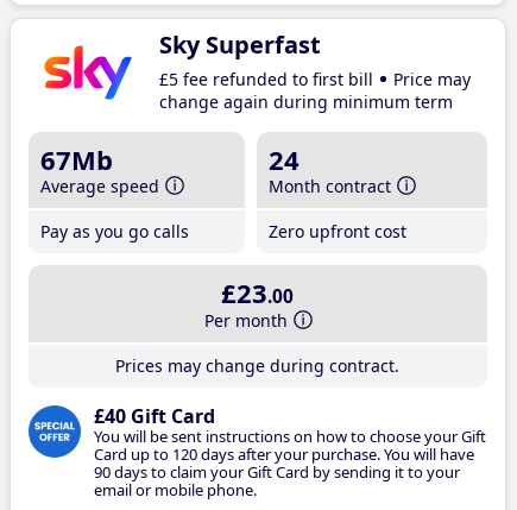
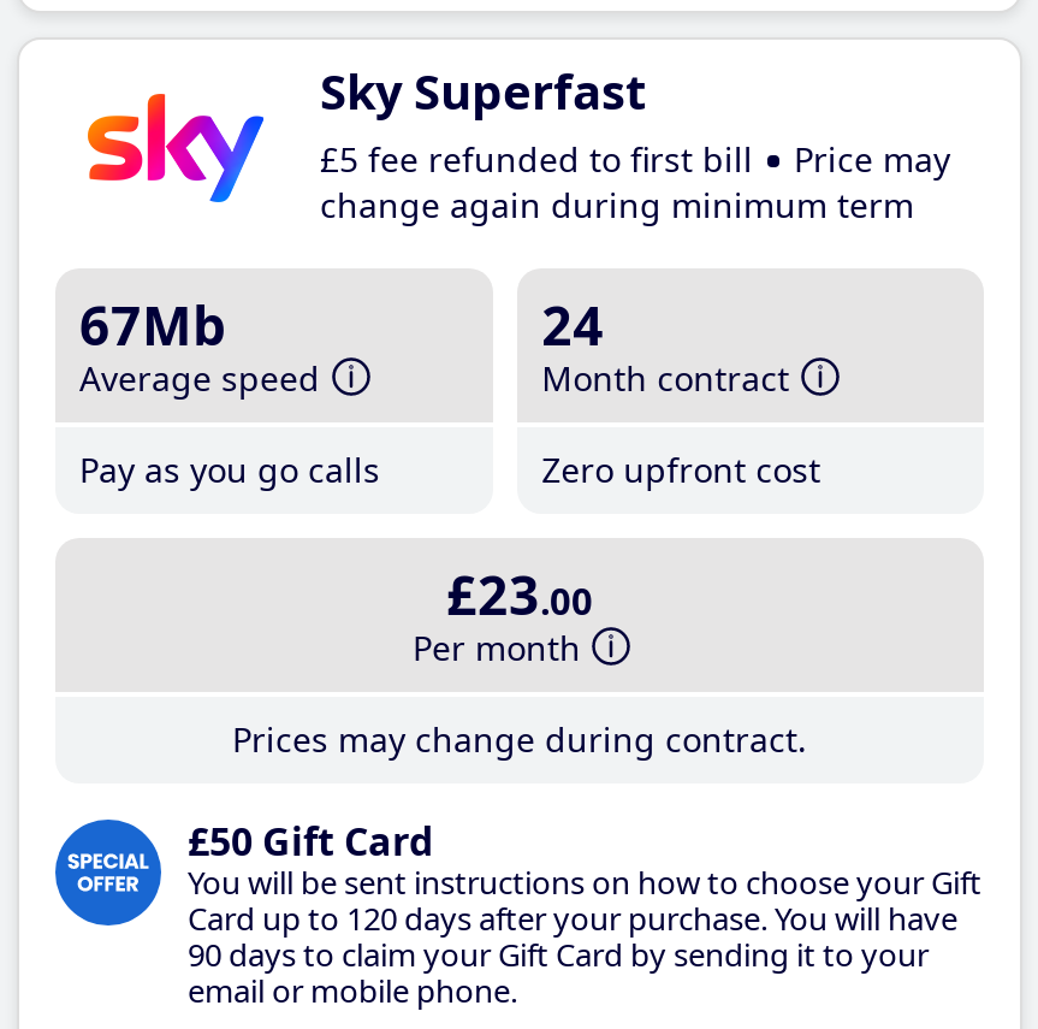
- £40 Gift Card
+ £50 Gift Card
